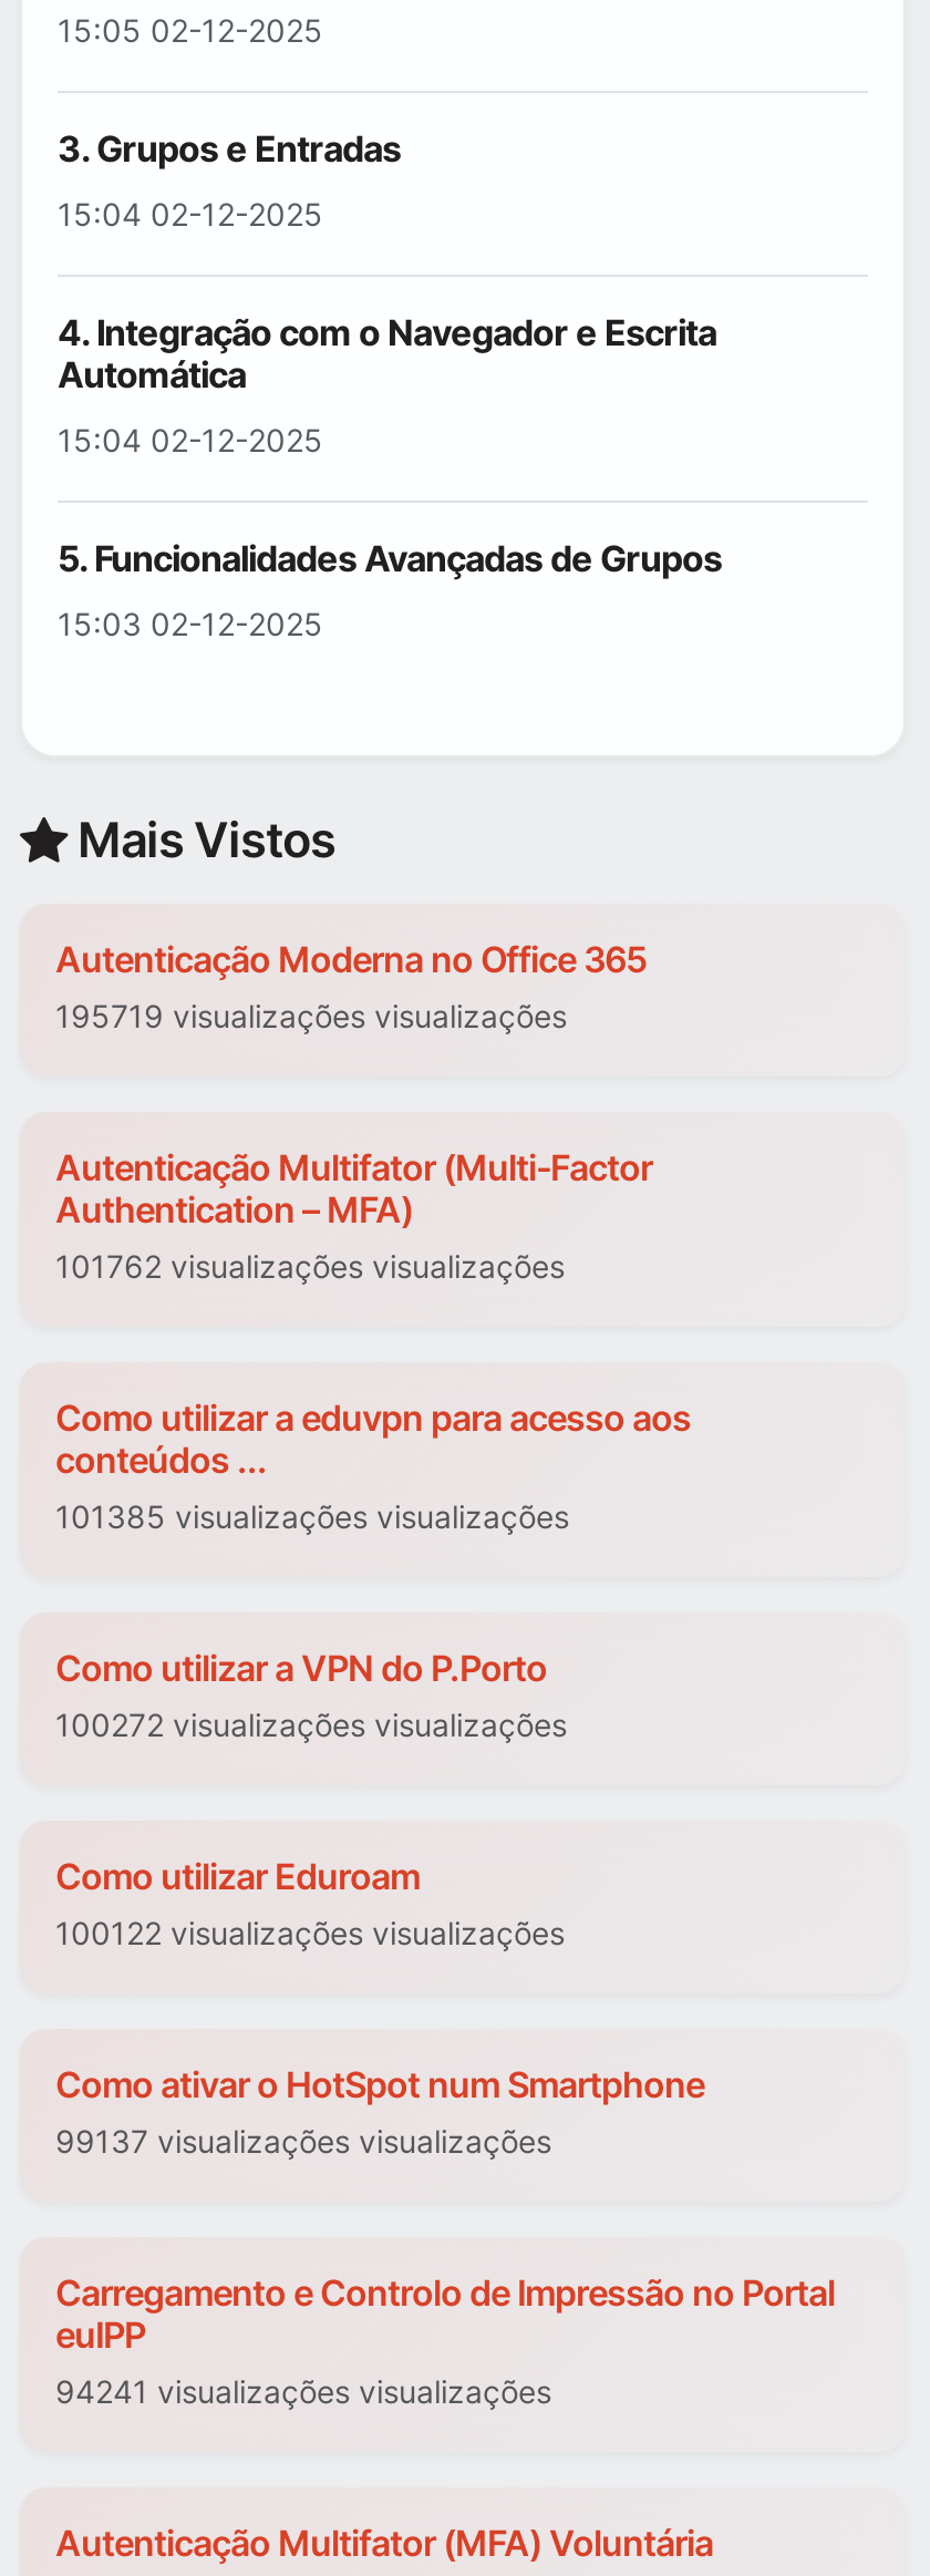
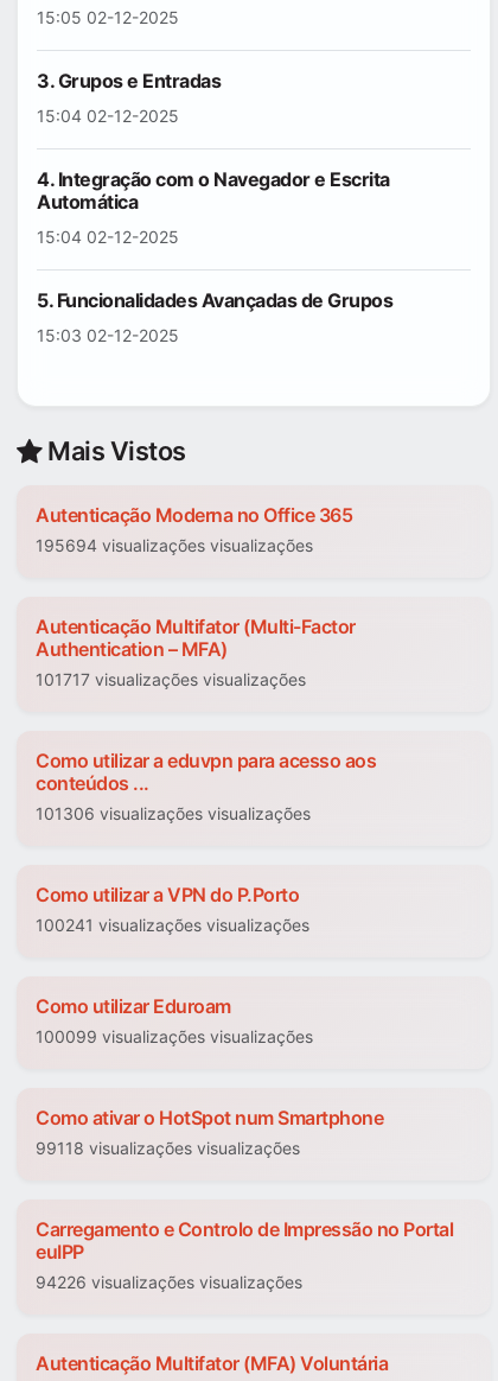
- 195719 visualizações visualizações
+ 195694 visualizações visualizações

- 101762 visualizações visualizações
+ 101717 visualizações visualizações

- 101385 visualizações visualizações
+ 101306 visualizações visualizações

- 100272 visualizações visualizações
+ 100241 visualizações visualizações

- 100122 visualizações visualizações
+ 100099 visualizações visualizações

- 99137 visualizações visualizações
+ 99118 visualizações visualizações

- 94241 visualizações visualizações
+ 94226 visualizações visualizações
